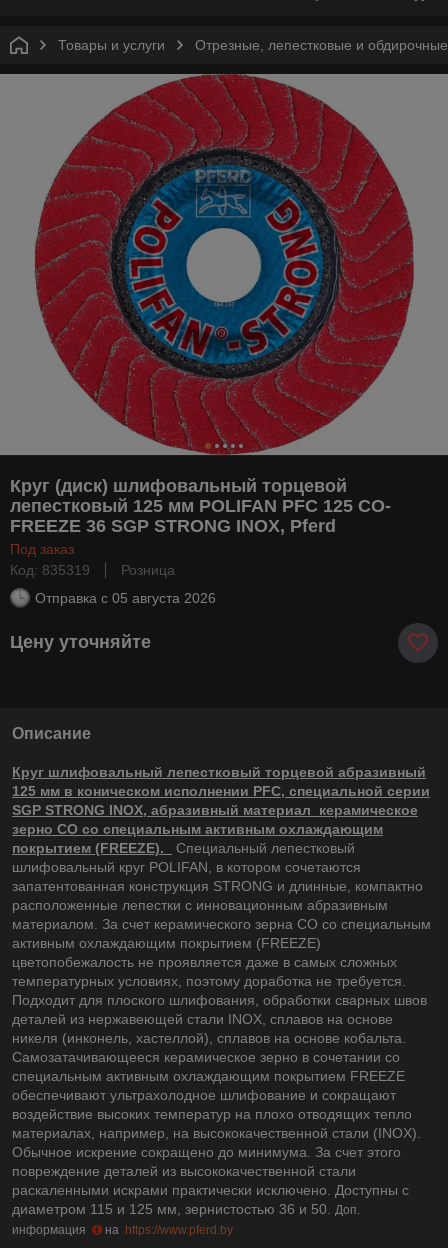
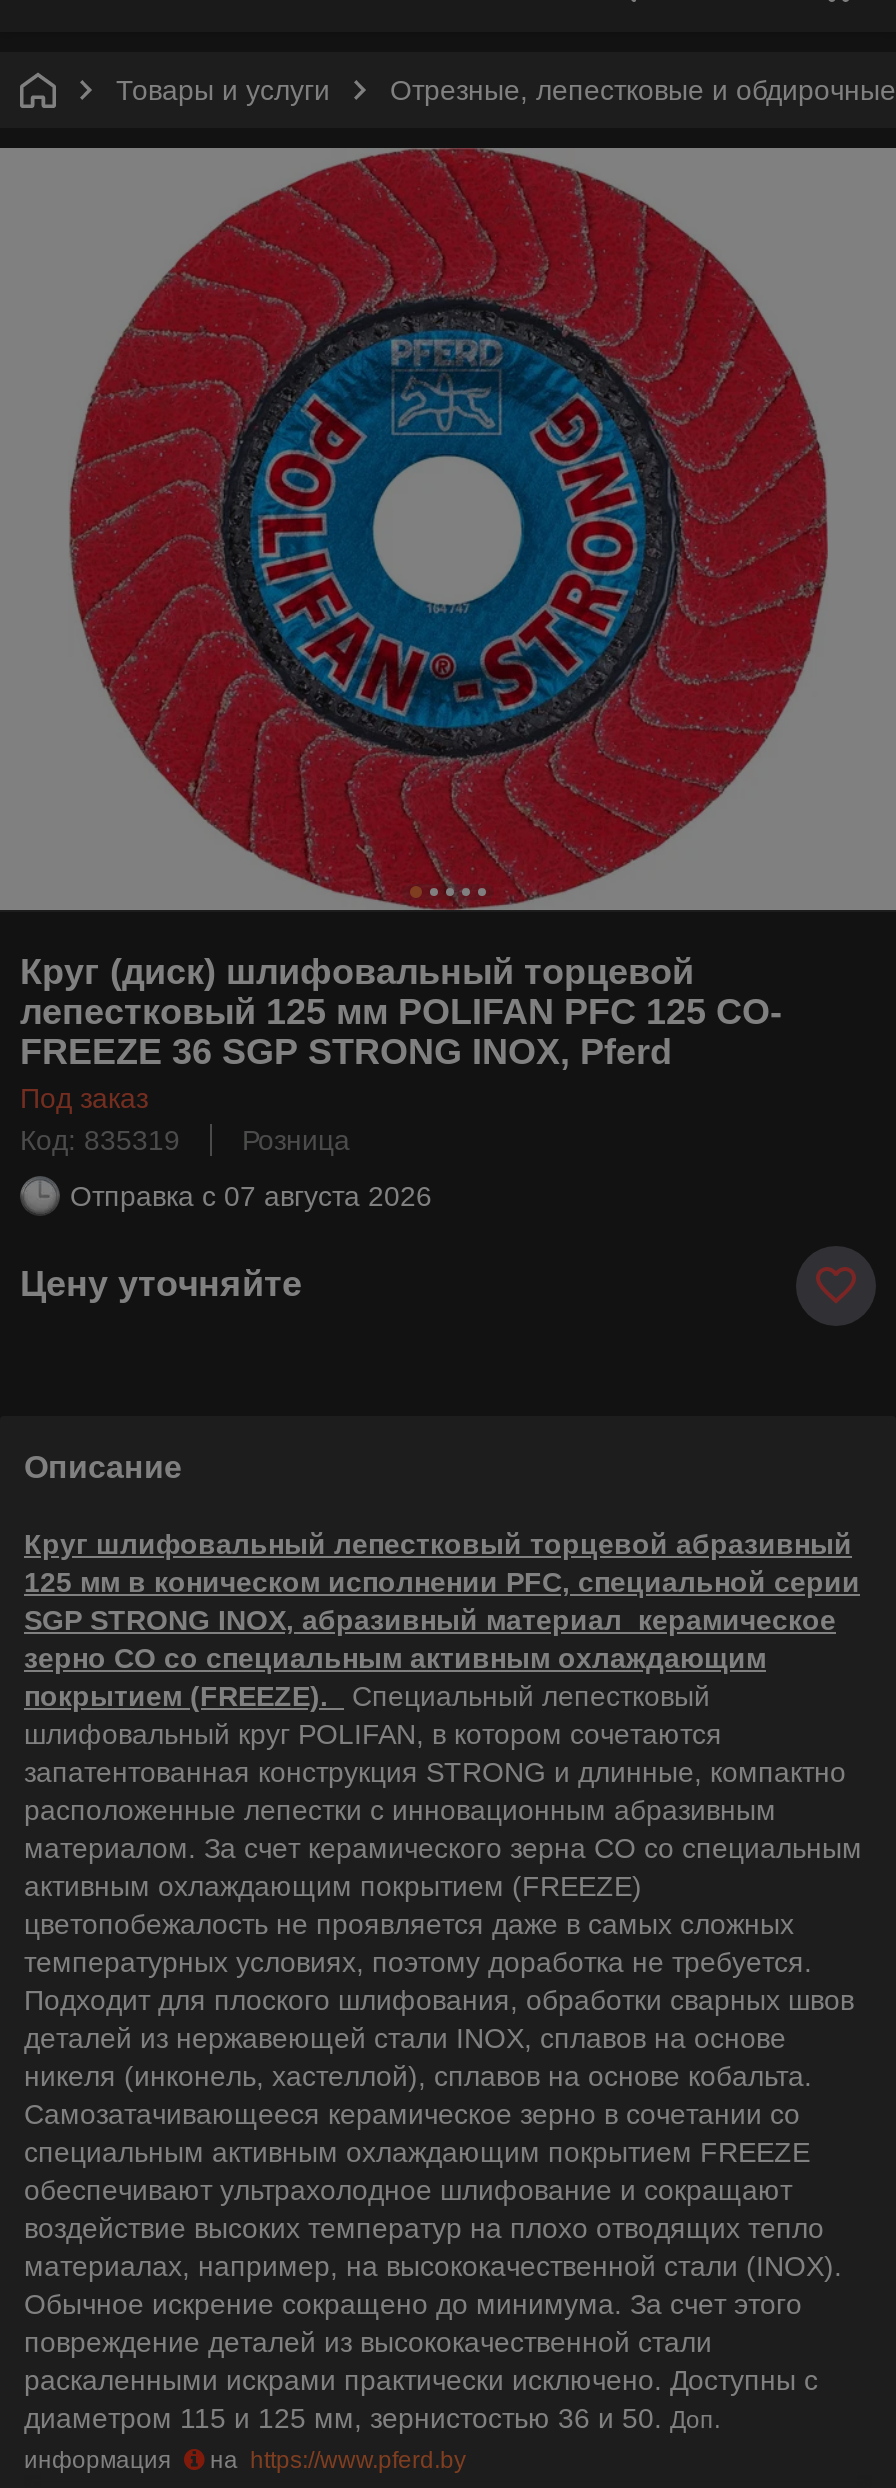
- Отправка с 05 августа 2026
+ Отправка с 07 августа 2026
